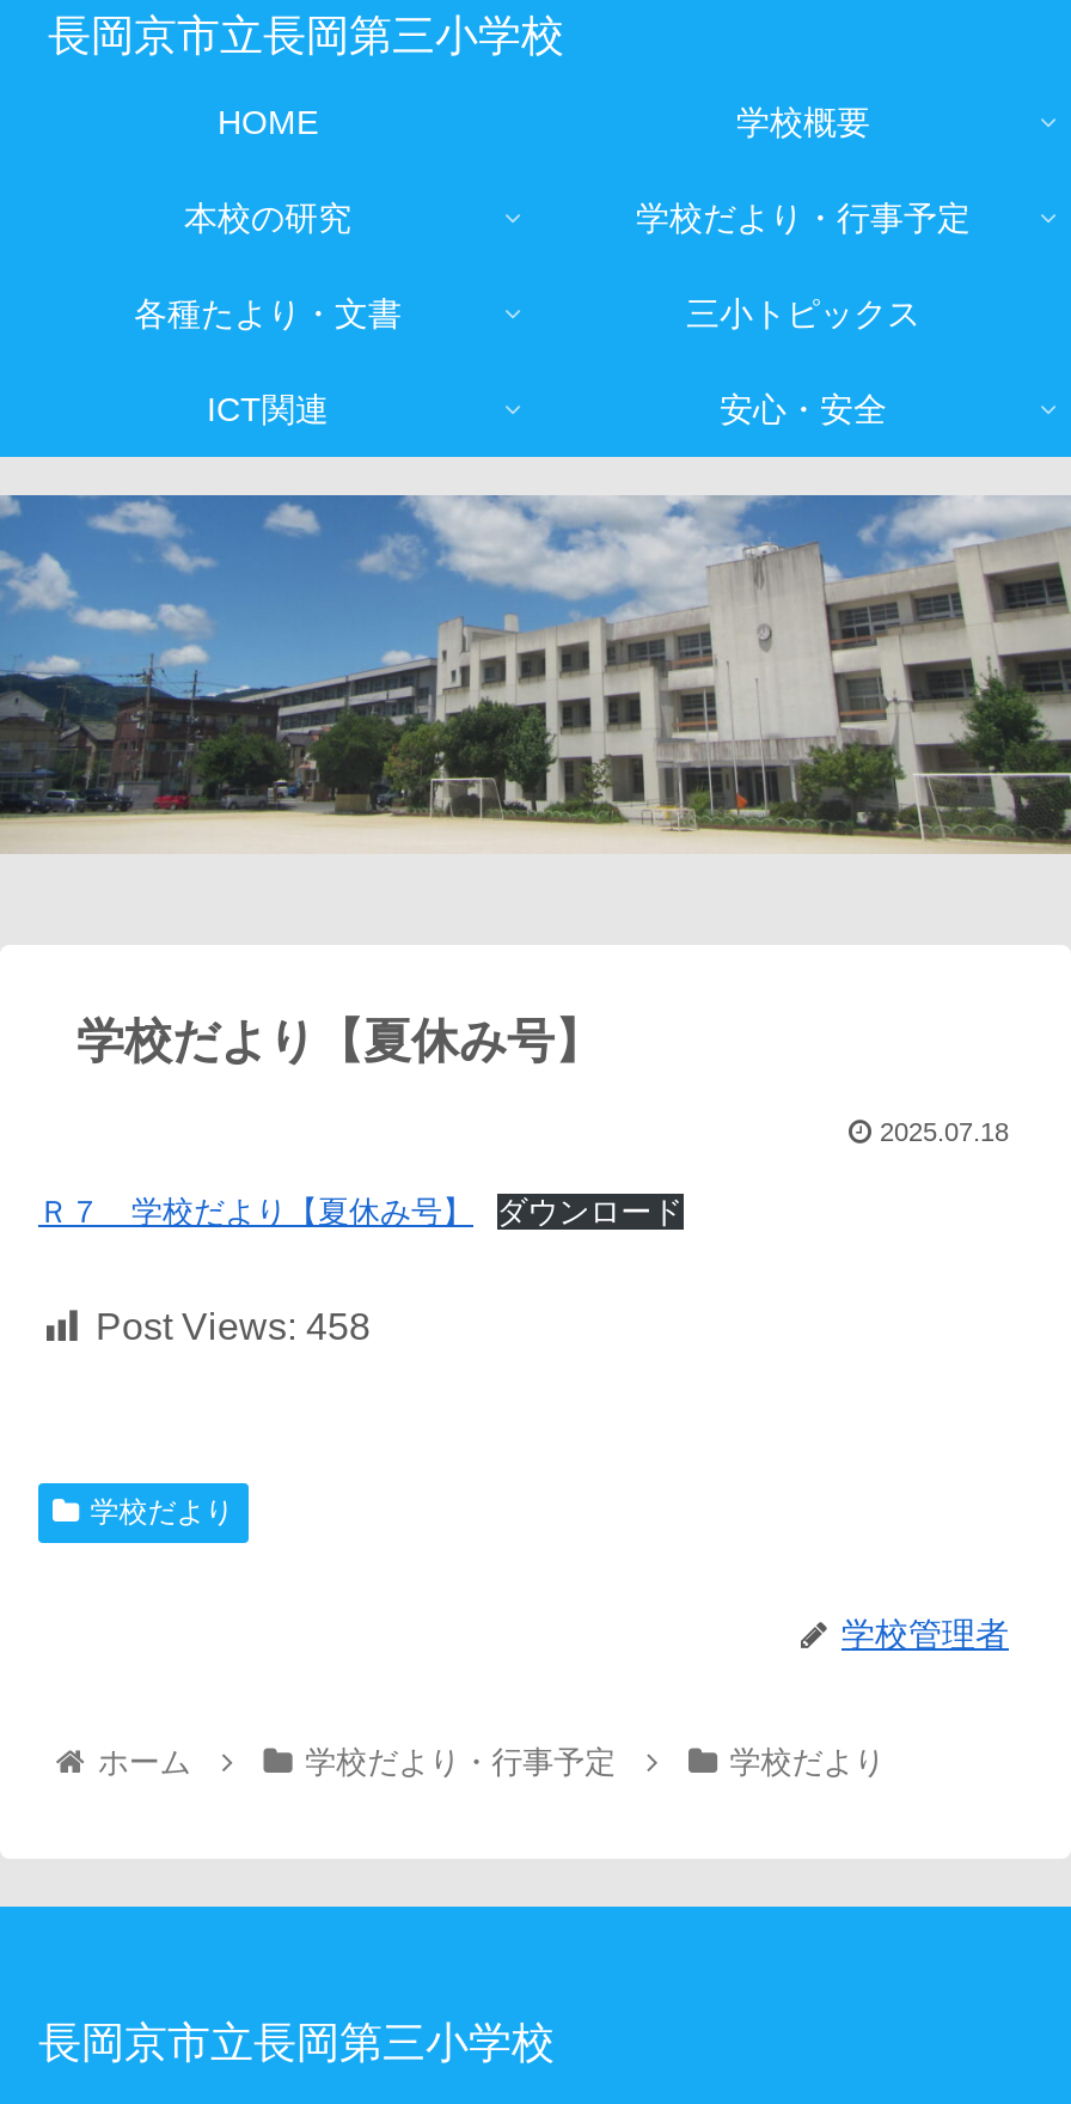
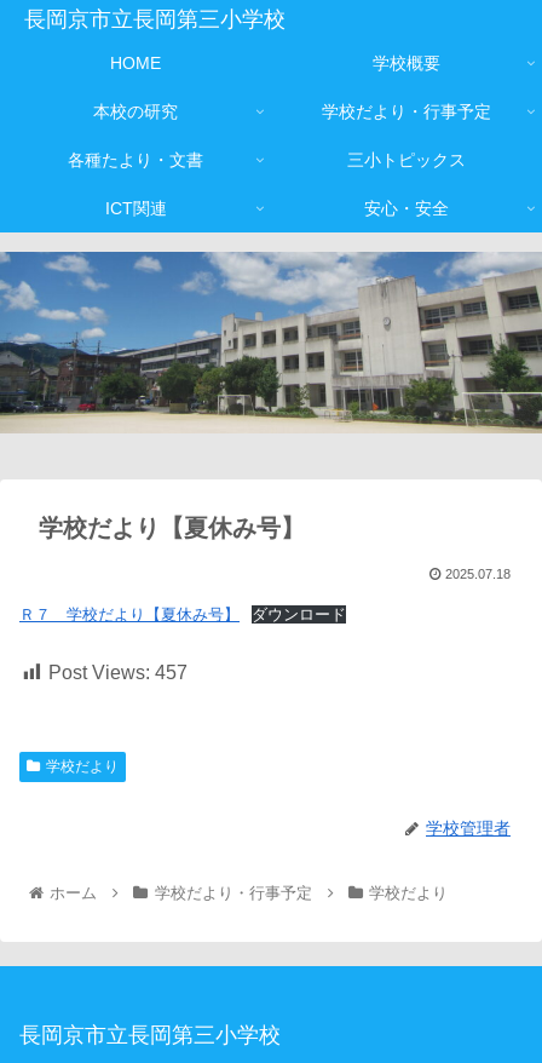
- Post Views: 458
+ Post Views: 457
